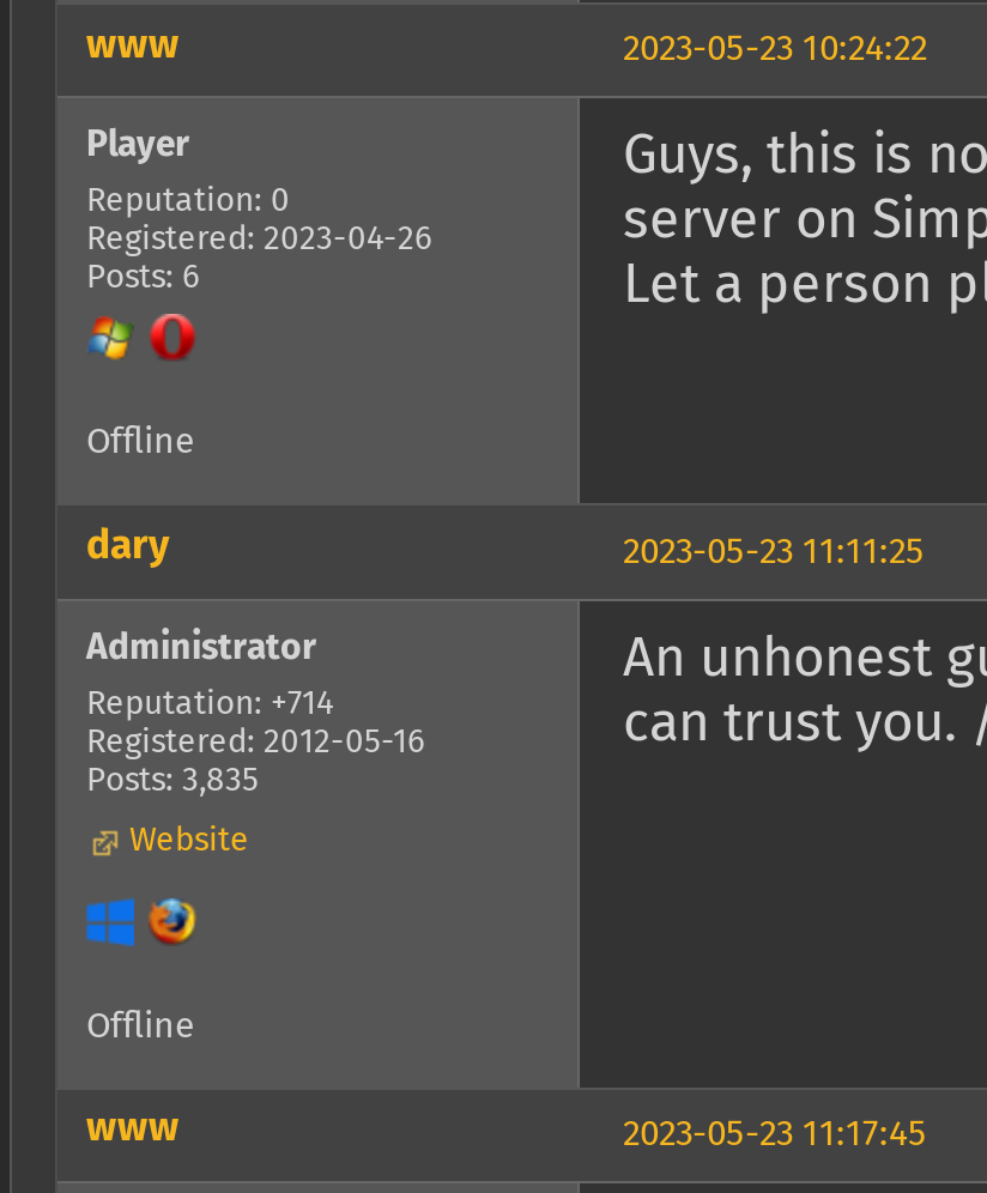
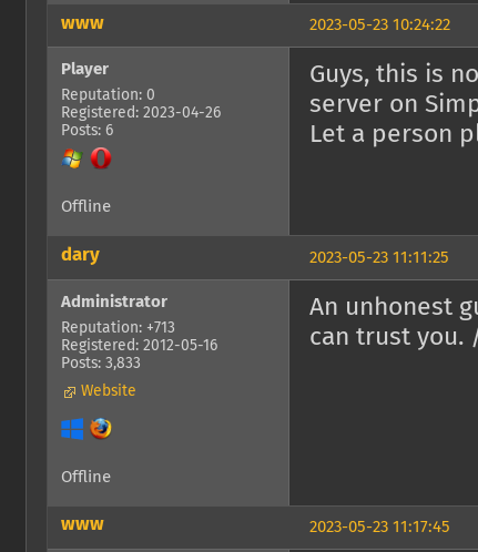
- Reputation: +714
+ Reputation: +713

- Posts: 3,835
+ Posts: 3,833
